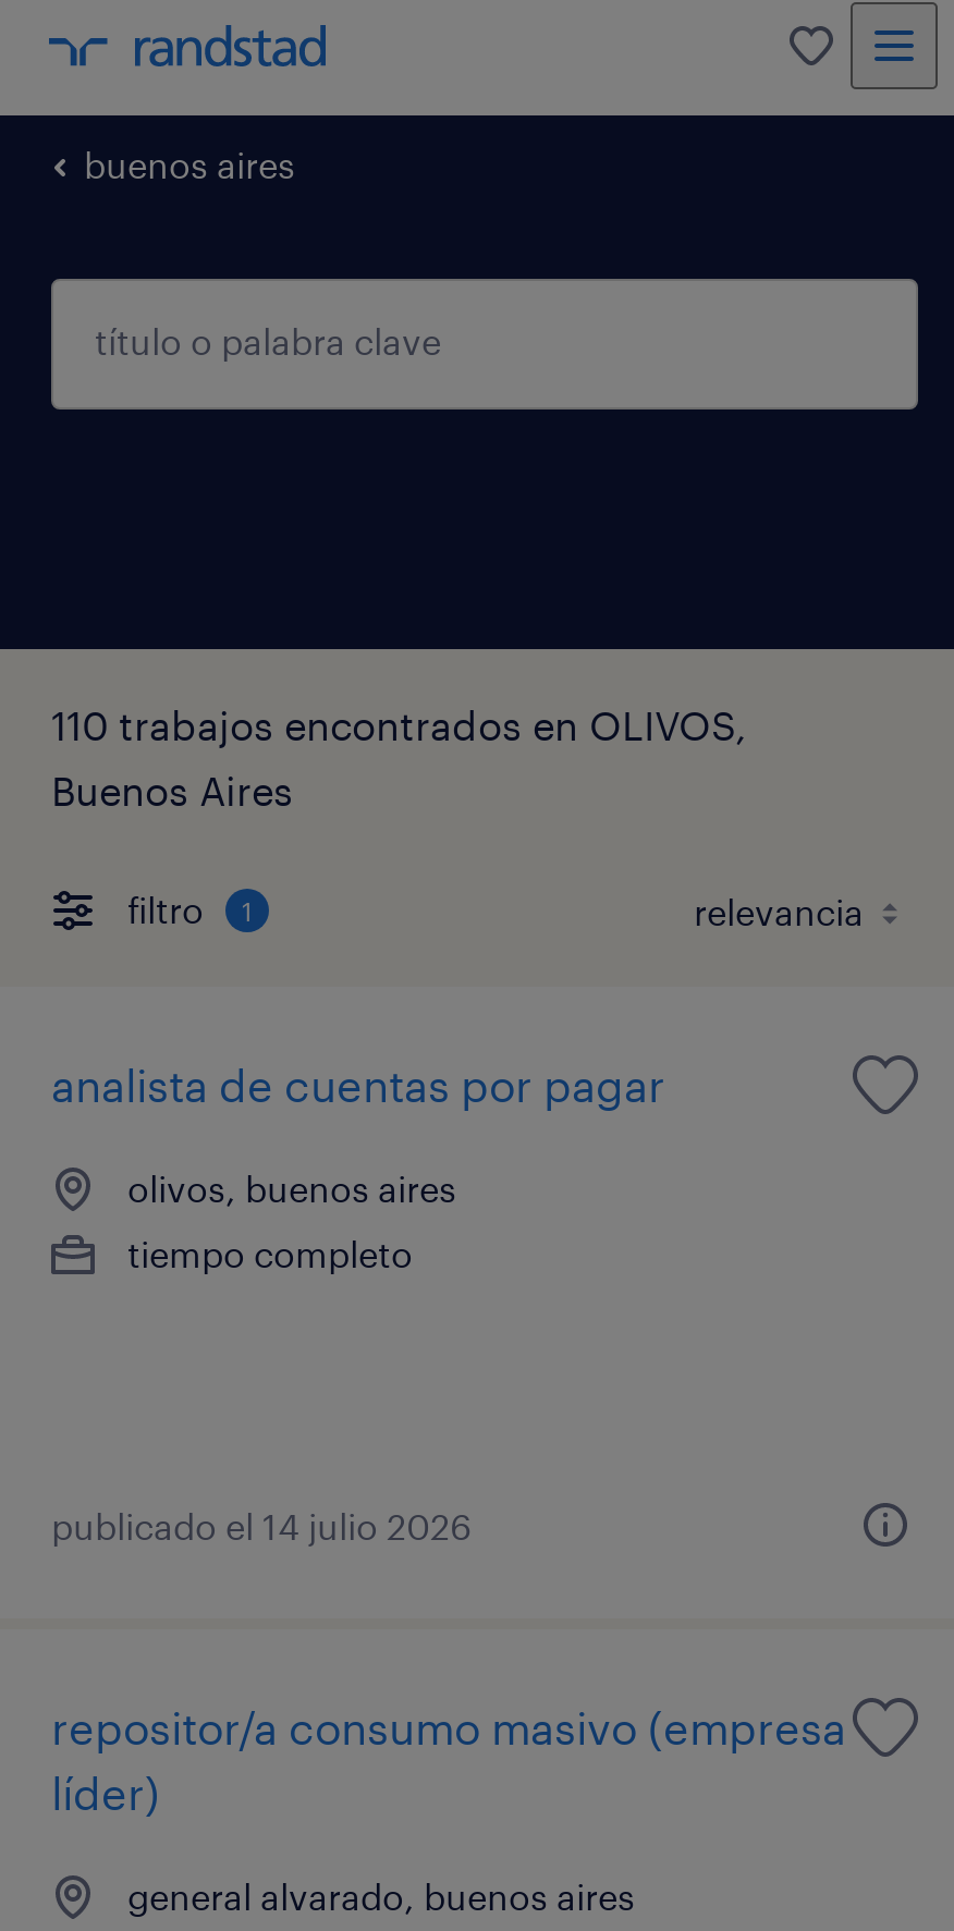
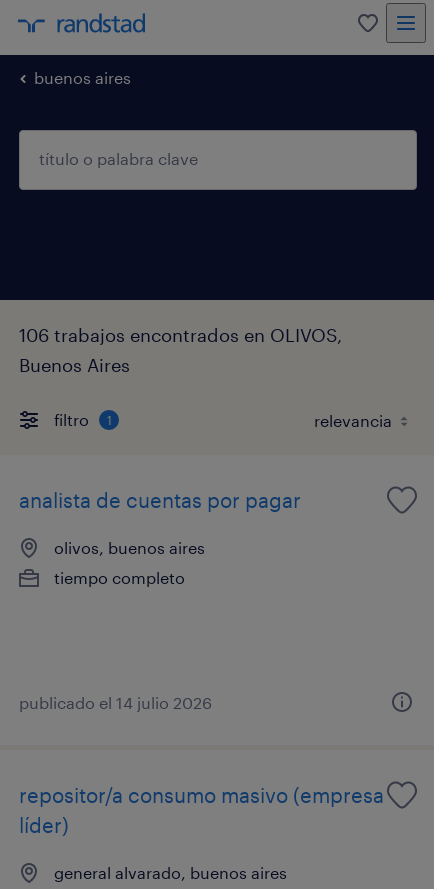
- 110 trabajos encontrados en OLIVOS,
+ 106 trabajos encontrados en OLIVOS,
